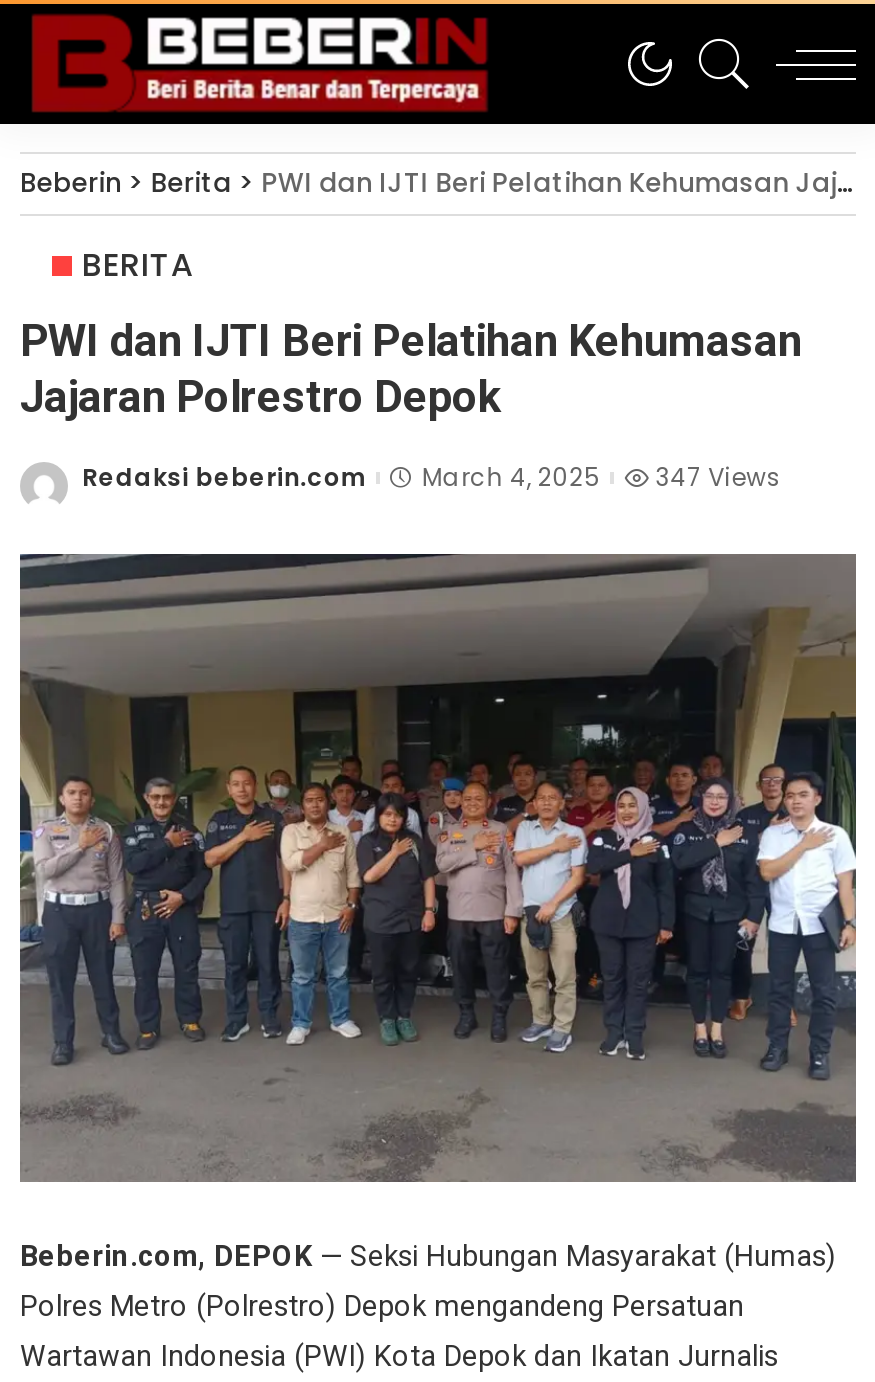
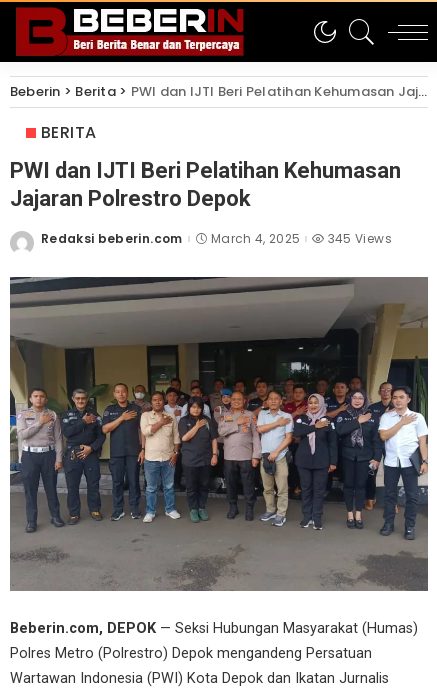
- 347 Views
+ 345 Views
